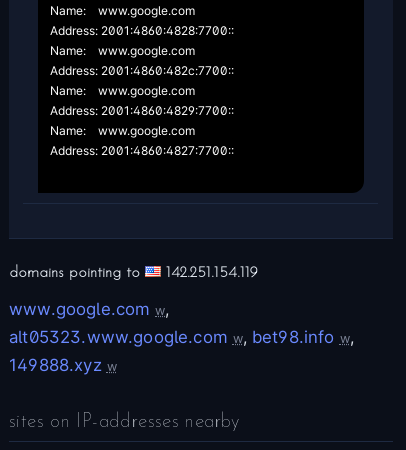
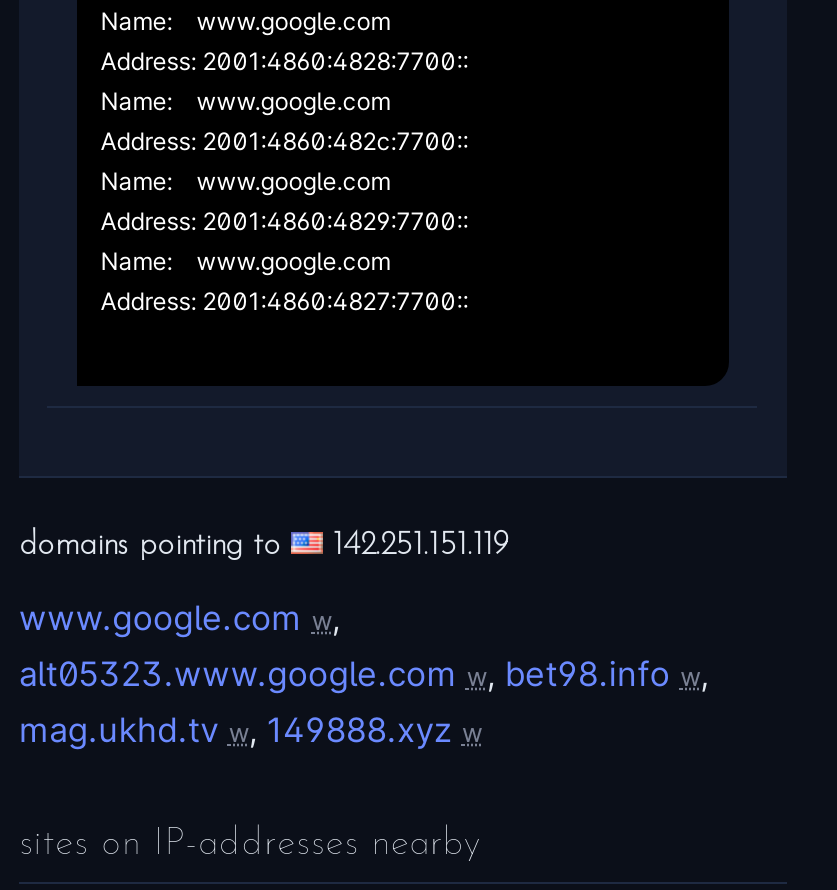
- domains pointing to 142.251.154.119
+ domains pointing to 142.251.151.119

- 149888.xyz w
+ mag.ukhd.tv w, 149888.xyz w
